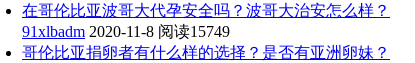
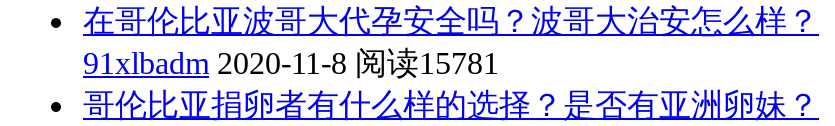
- 91xlbadm 2020-11-8 阅读15749
+ 91xlbadm 2020-11-8 阅读15781
